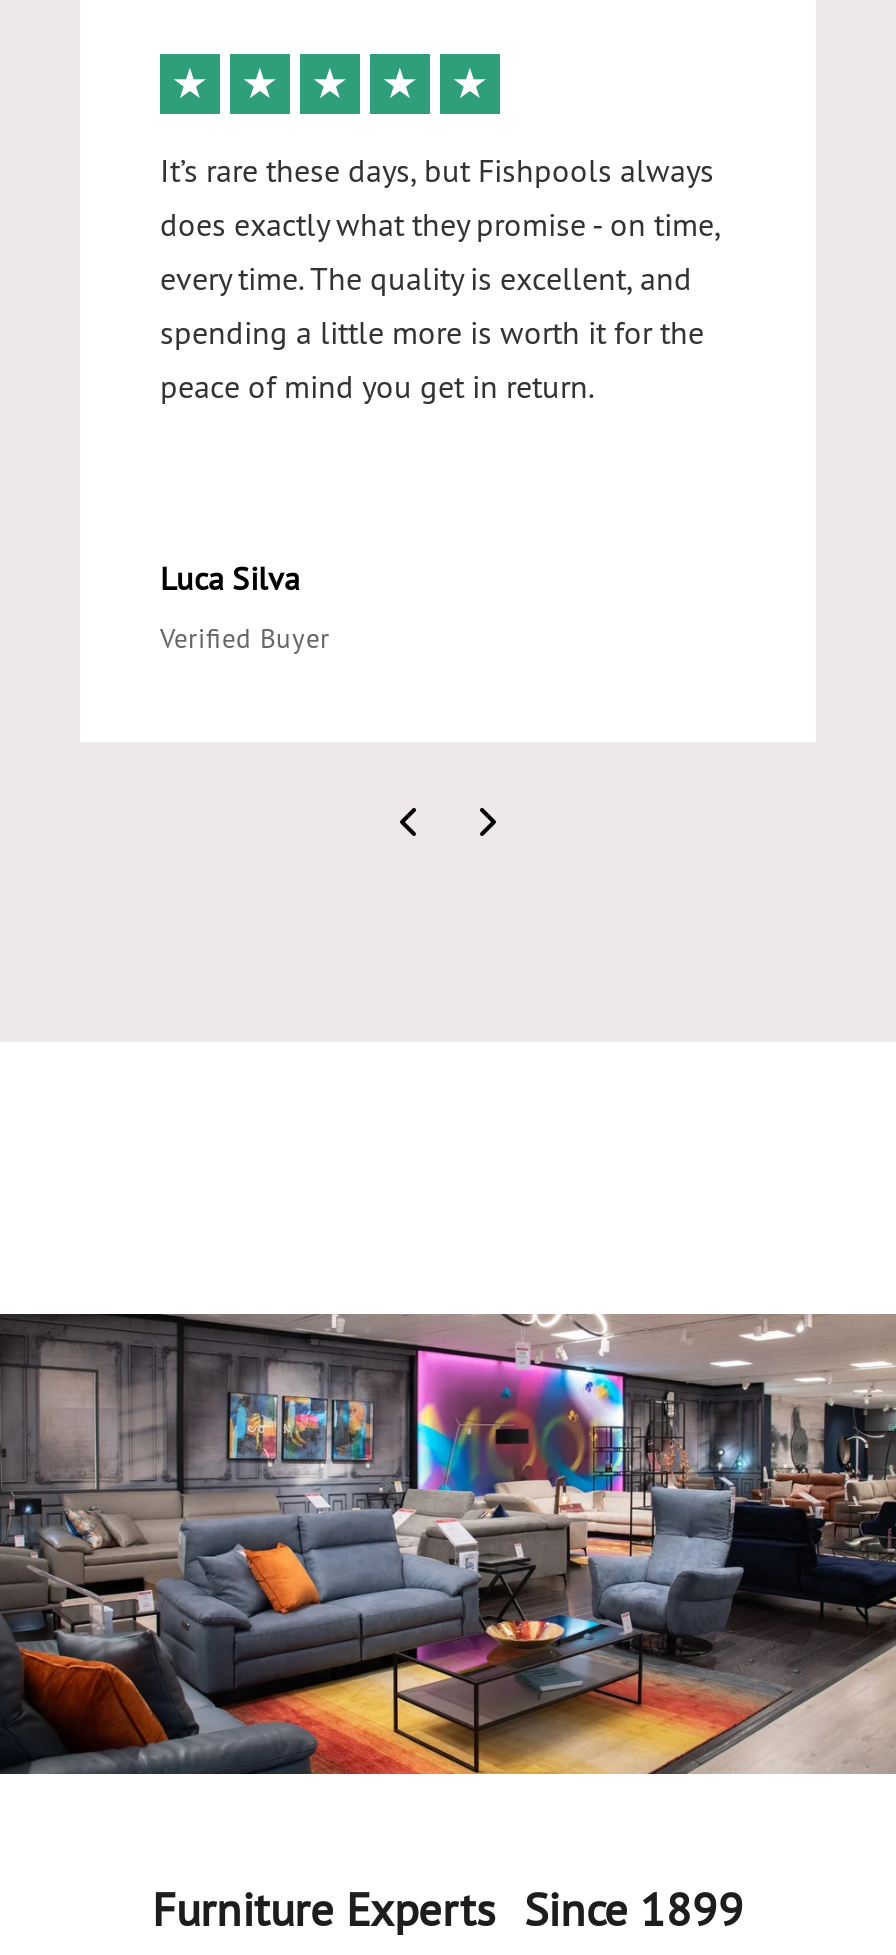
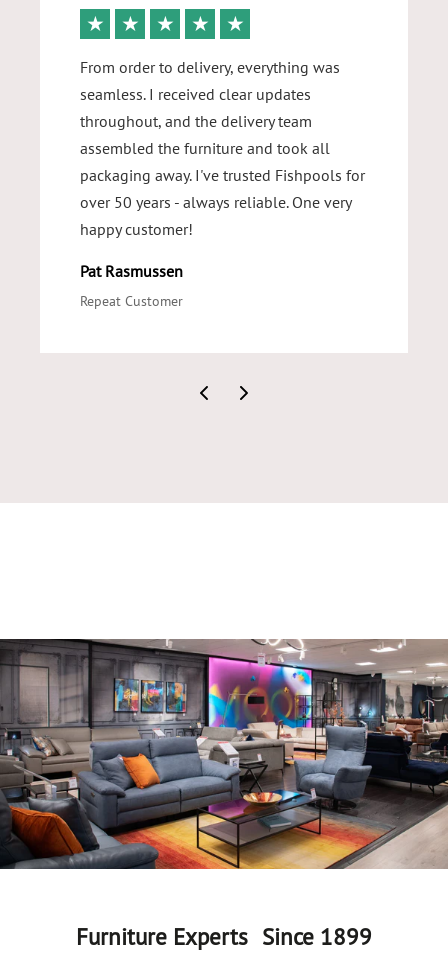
- It’s rare these days, but Fishpools always
- does exactly what they promise - on time,
- every time. The quality is excellent, and
- spending a little more is worth it for the
- peace of mind you get in return.
+ From order to delivery, everything was
+ seamless. I received clear updates
+ throughout, and the delivery team
+ assembled the furniture and took all
+ packaging away. I've trusted Fishpools for
+ over 50 years - always reliable. One very
+ happy customer!

- Luca Silva
+ Pat Rasmussen

- Verified Buyer
+ Repeat Customer
